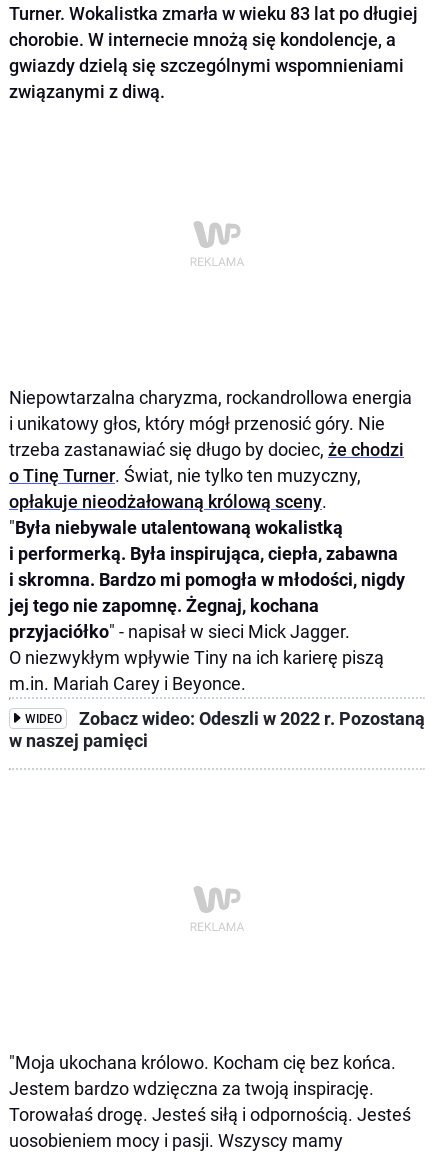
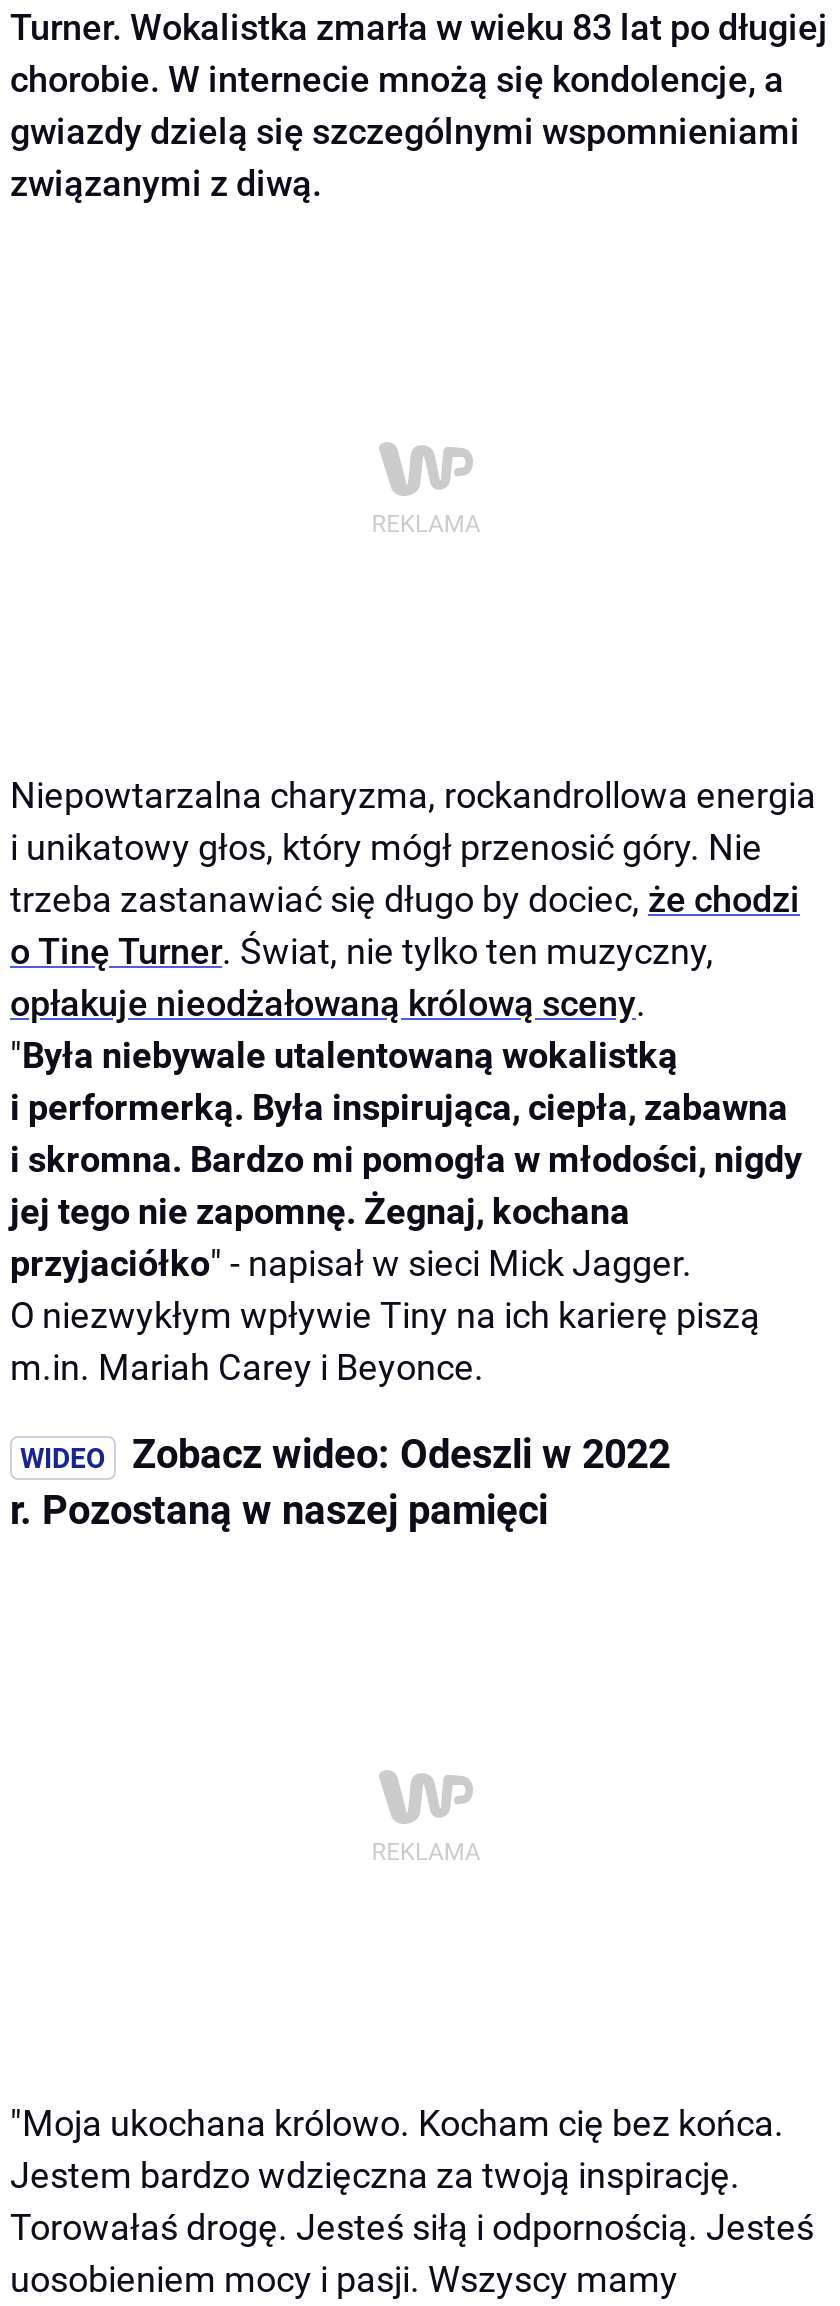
- WIDEO
- Zobacz wideo: Odeszli w 2022 r. Pozostaną
- w naszej pamięci
+ Zobacz wideo: Odeszli w 2022
+ r. Pozostaną w naszej pamięci
